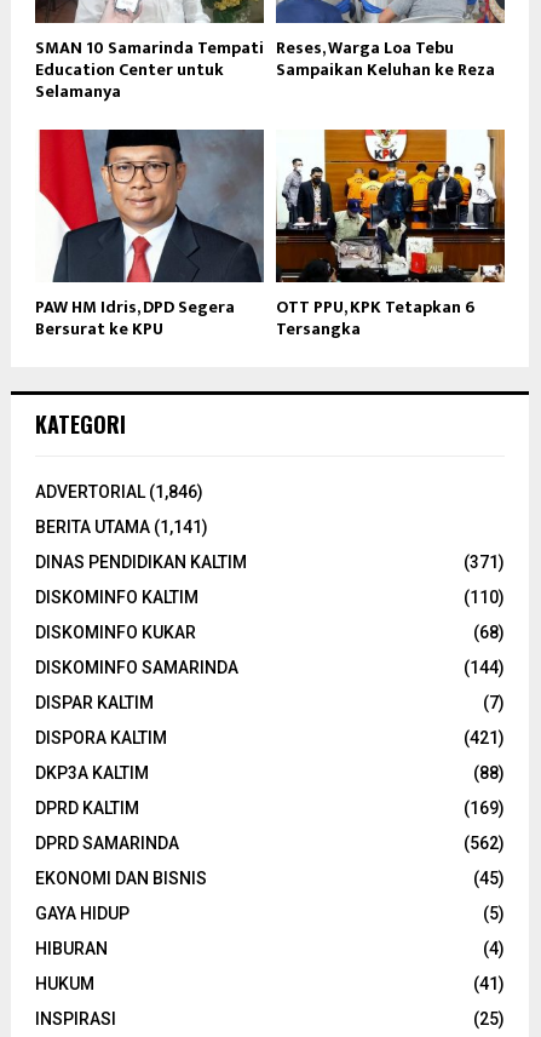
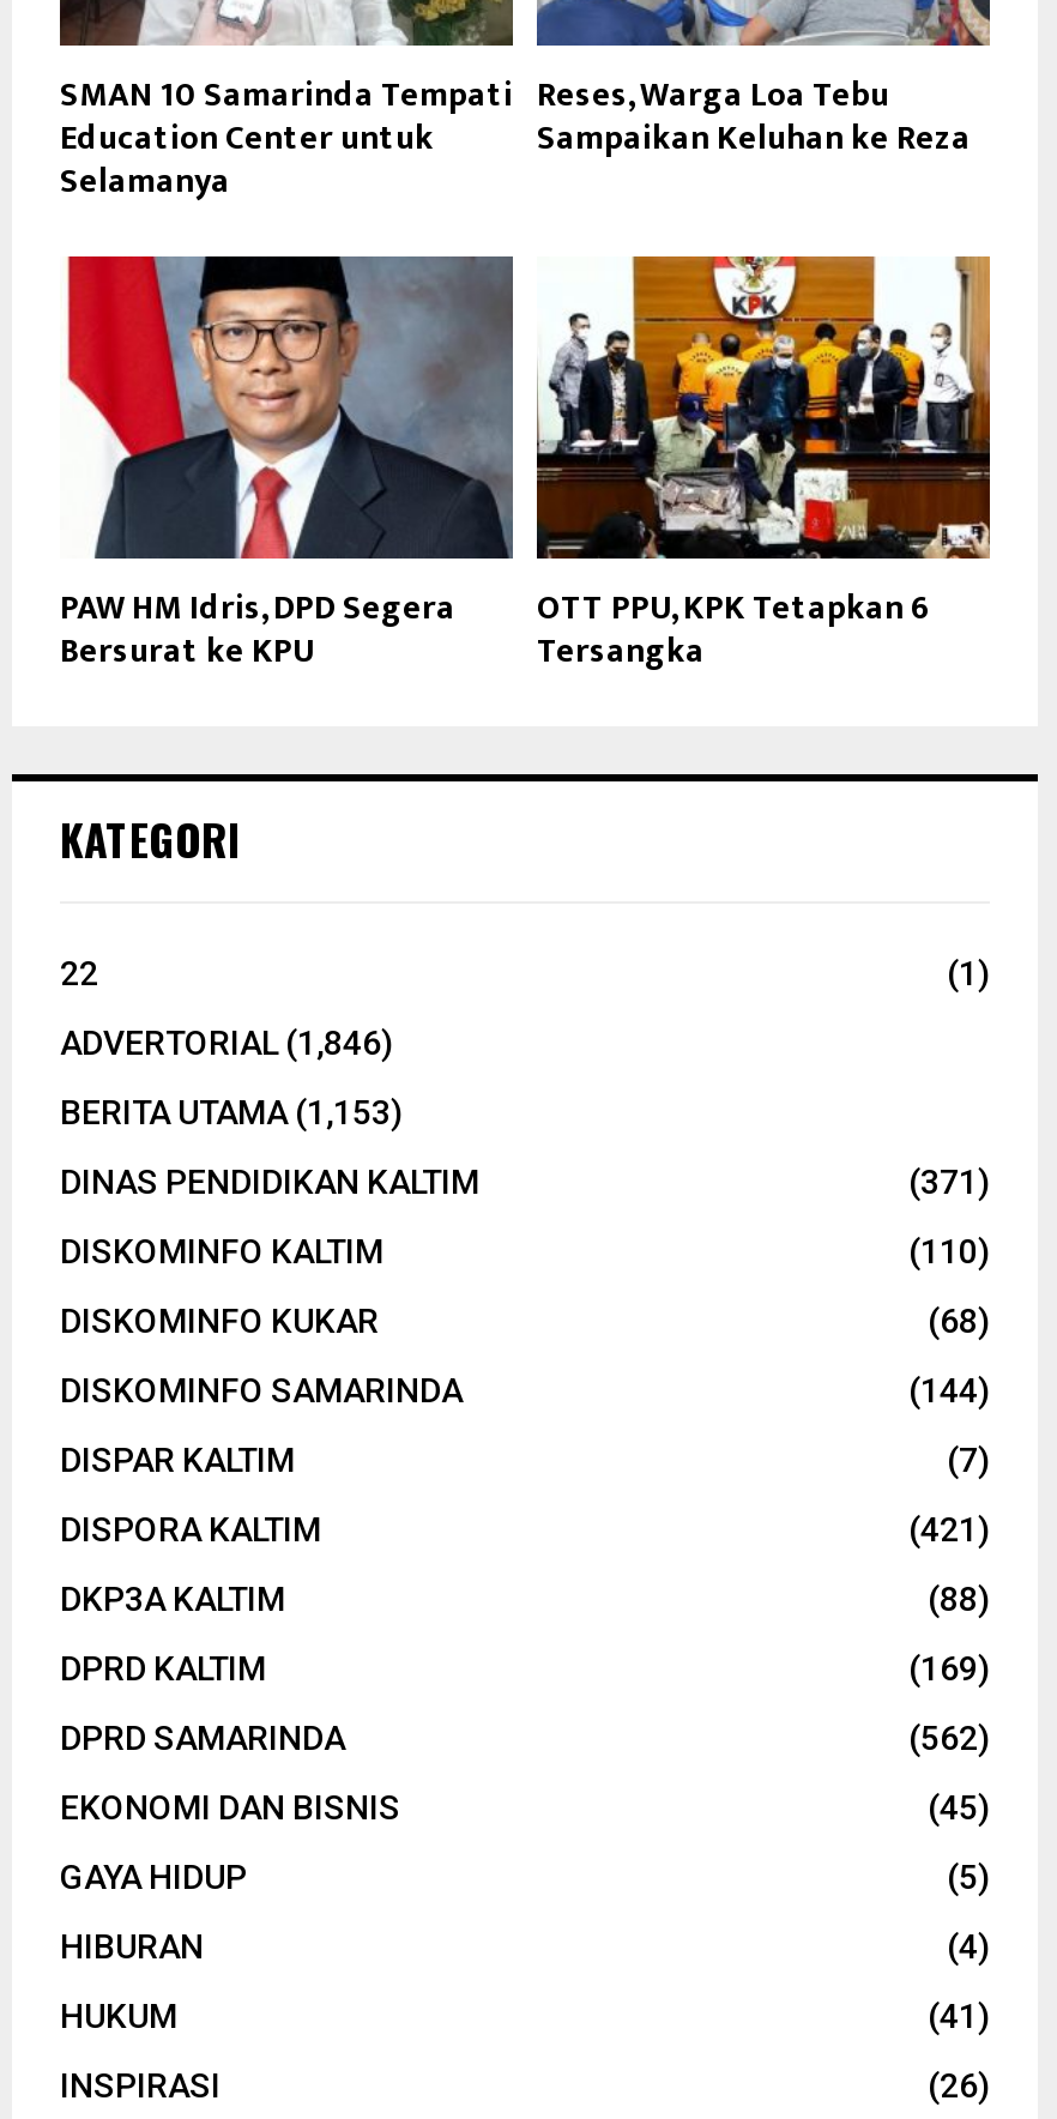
+ 22
+ (1)

- BERITA UTAMA (1,141)
+ BERITA UTAMA (1,153)

- (25)
+ (26)
